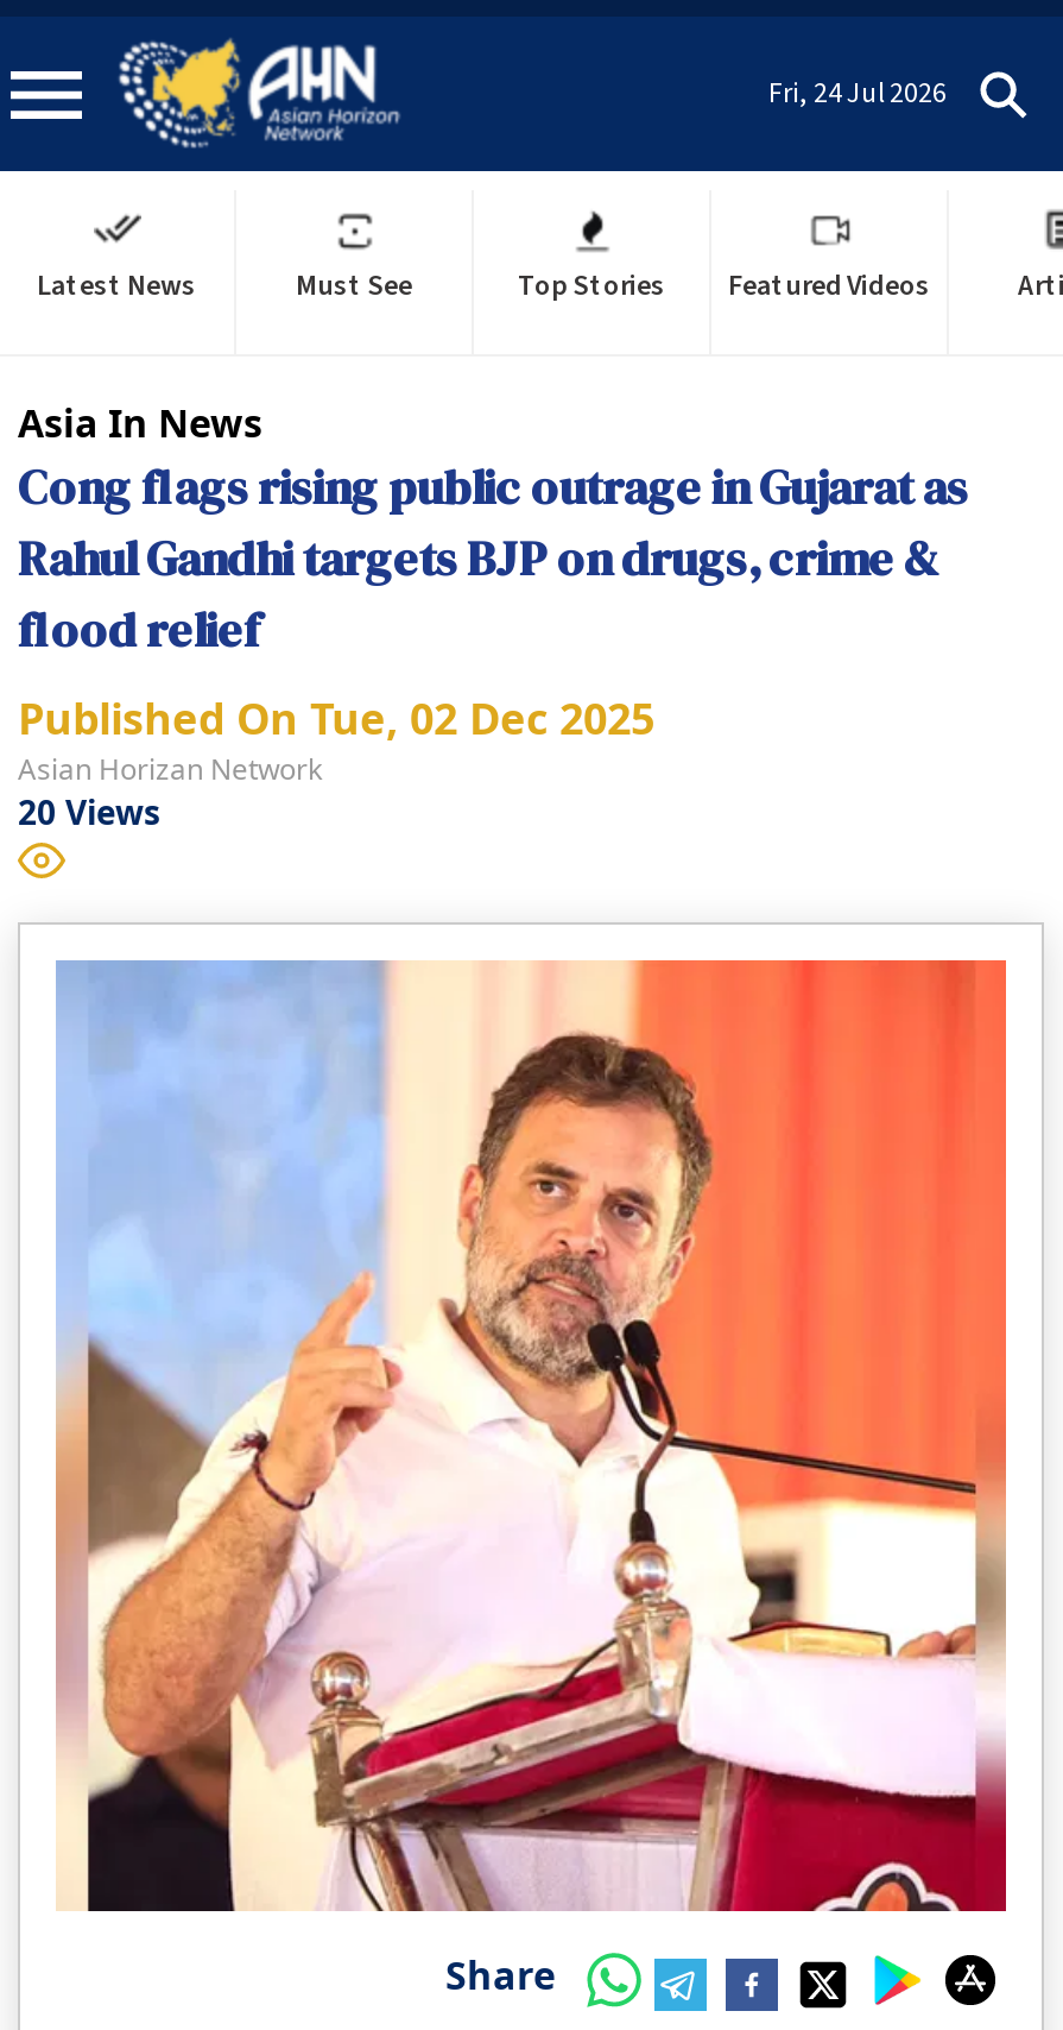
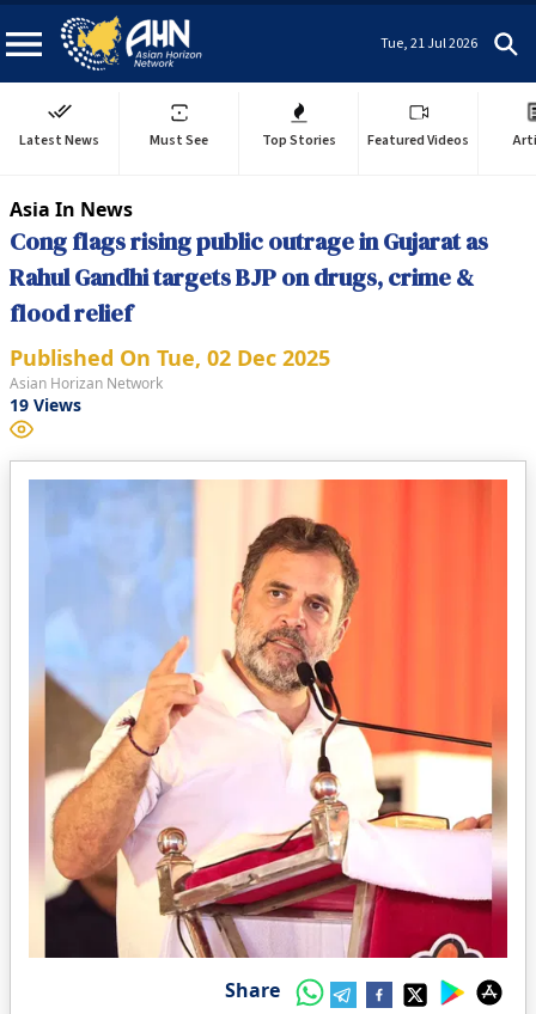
- Fri, 24 Jul 2026
+ Tue, 21 Jul 2026

- 20 Views
+ 19 Views
